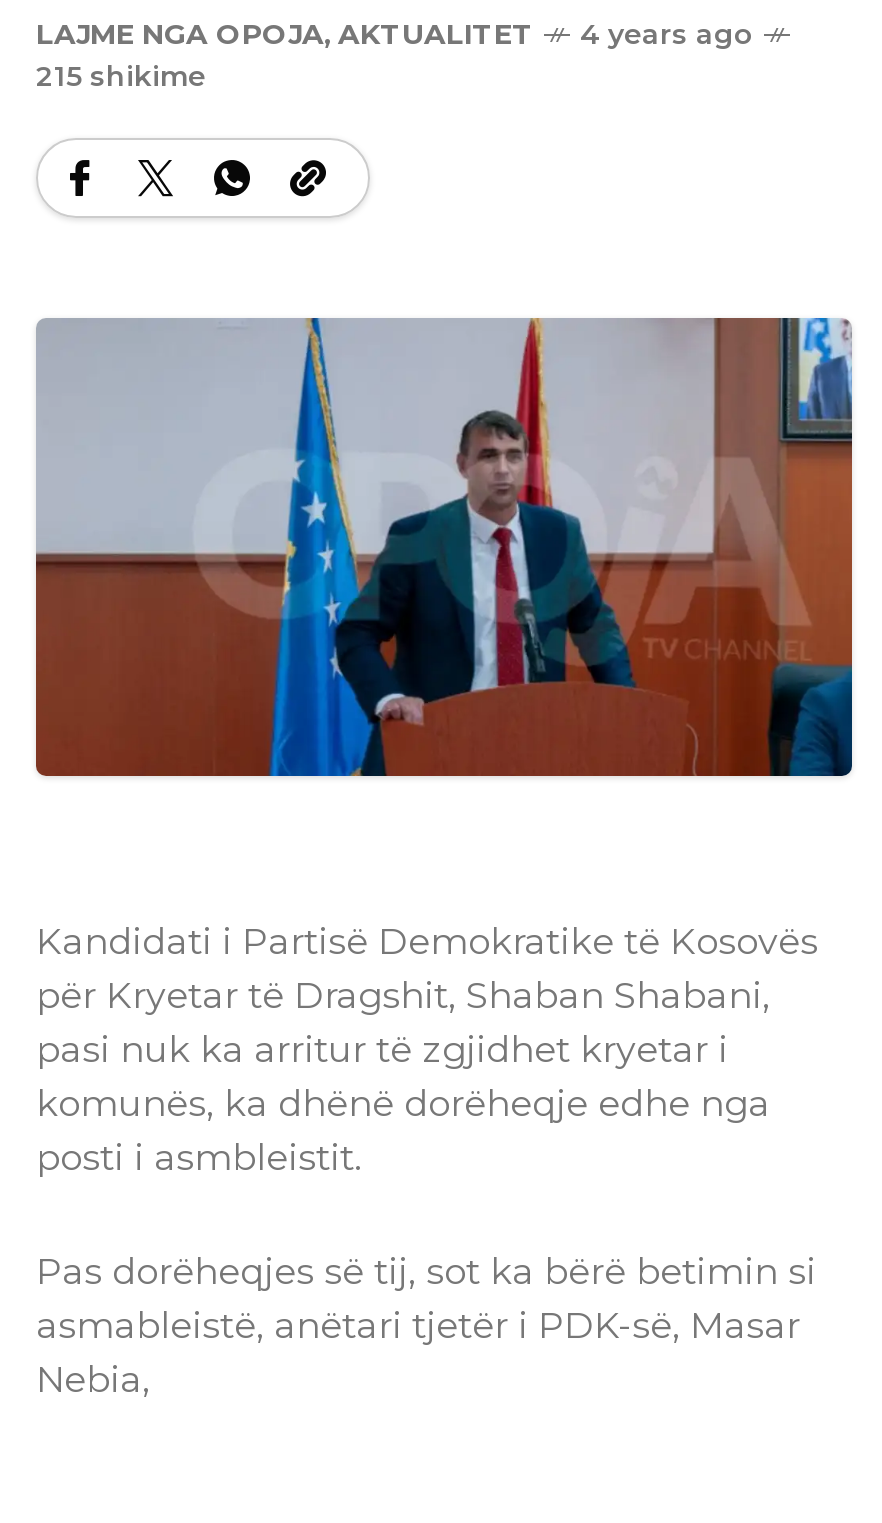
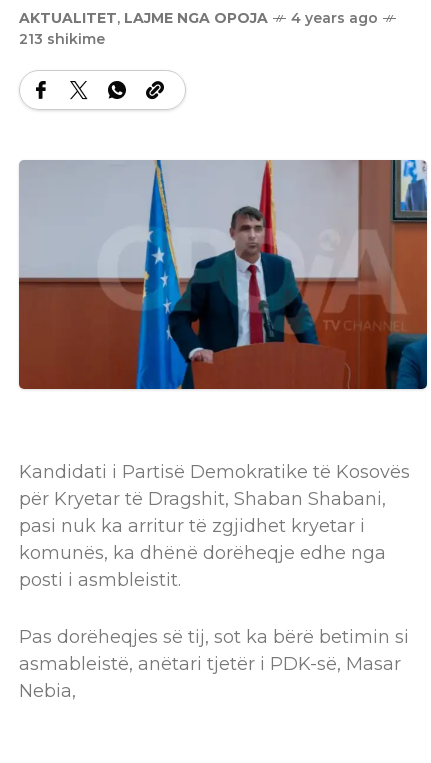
- LAJME NGA OPOJA, AKTUALITET
+ AKTUALITET, LAJME NGA OPOJA

- 215 shikime
+ 213 shikime
